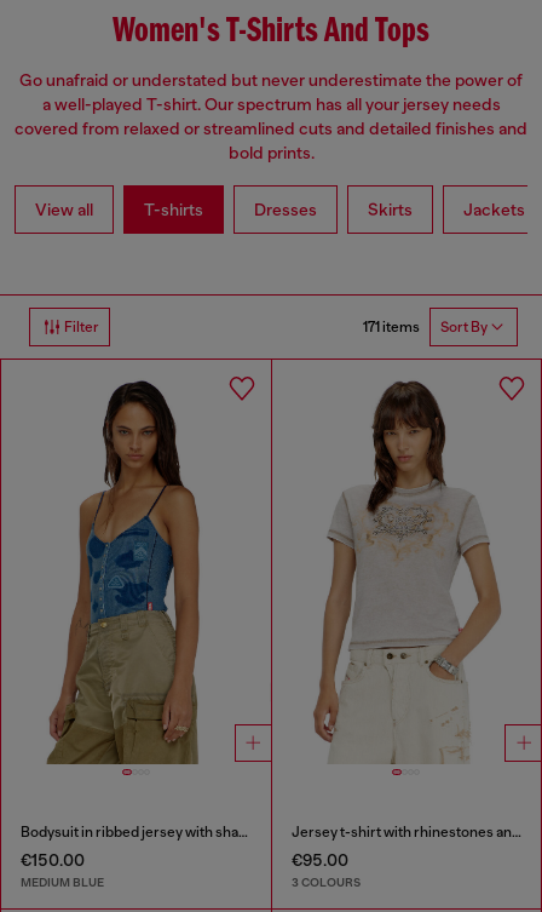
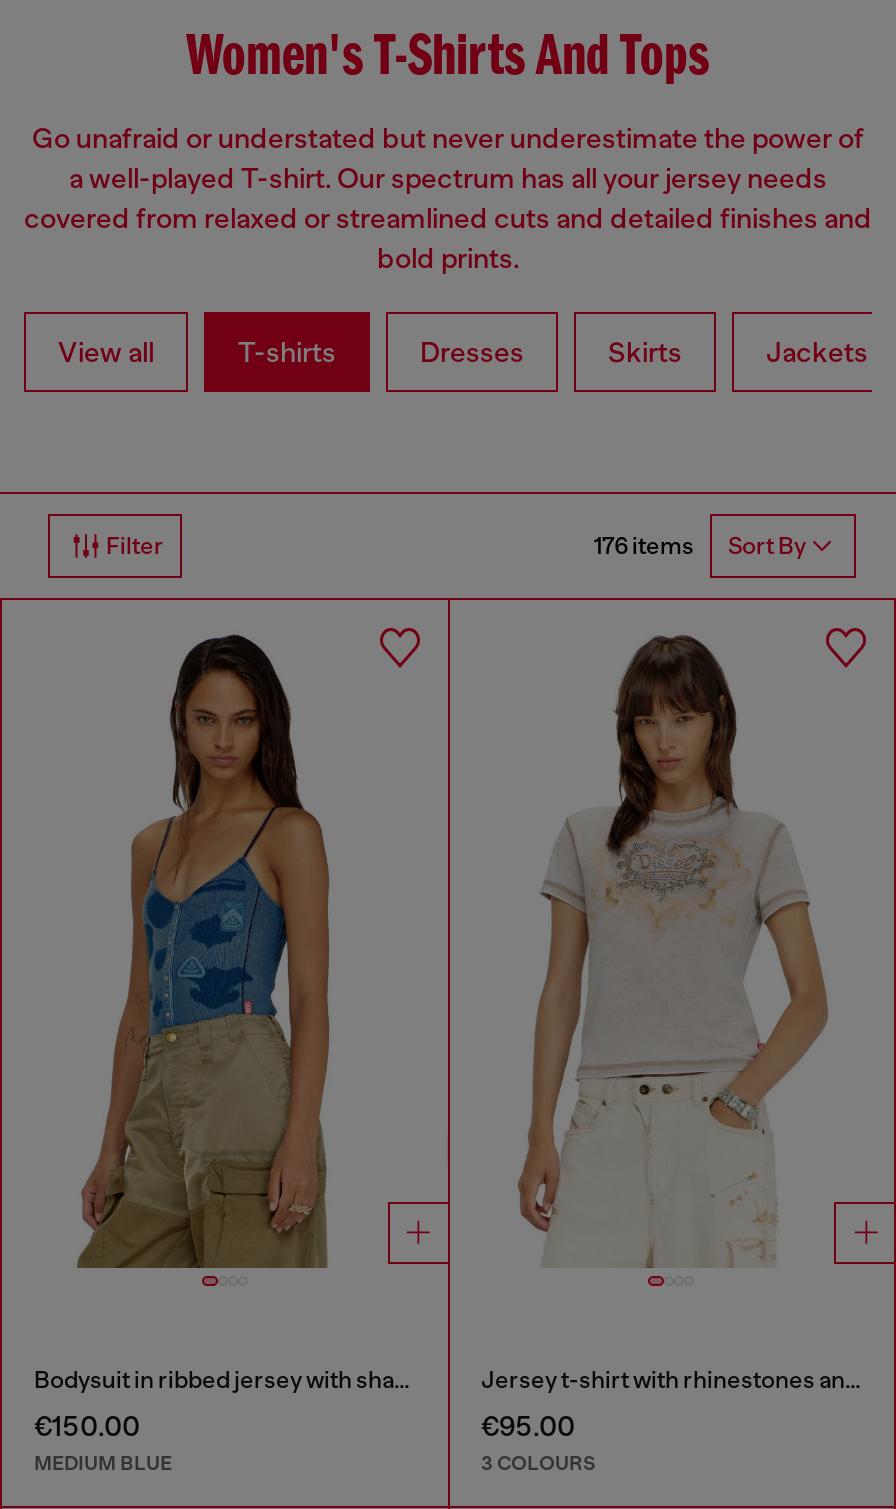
- 171 items Sort By
+ 176 items Sort By
